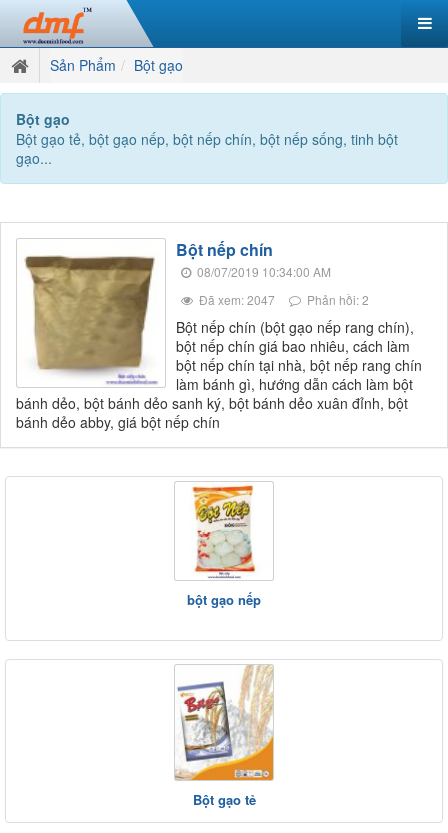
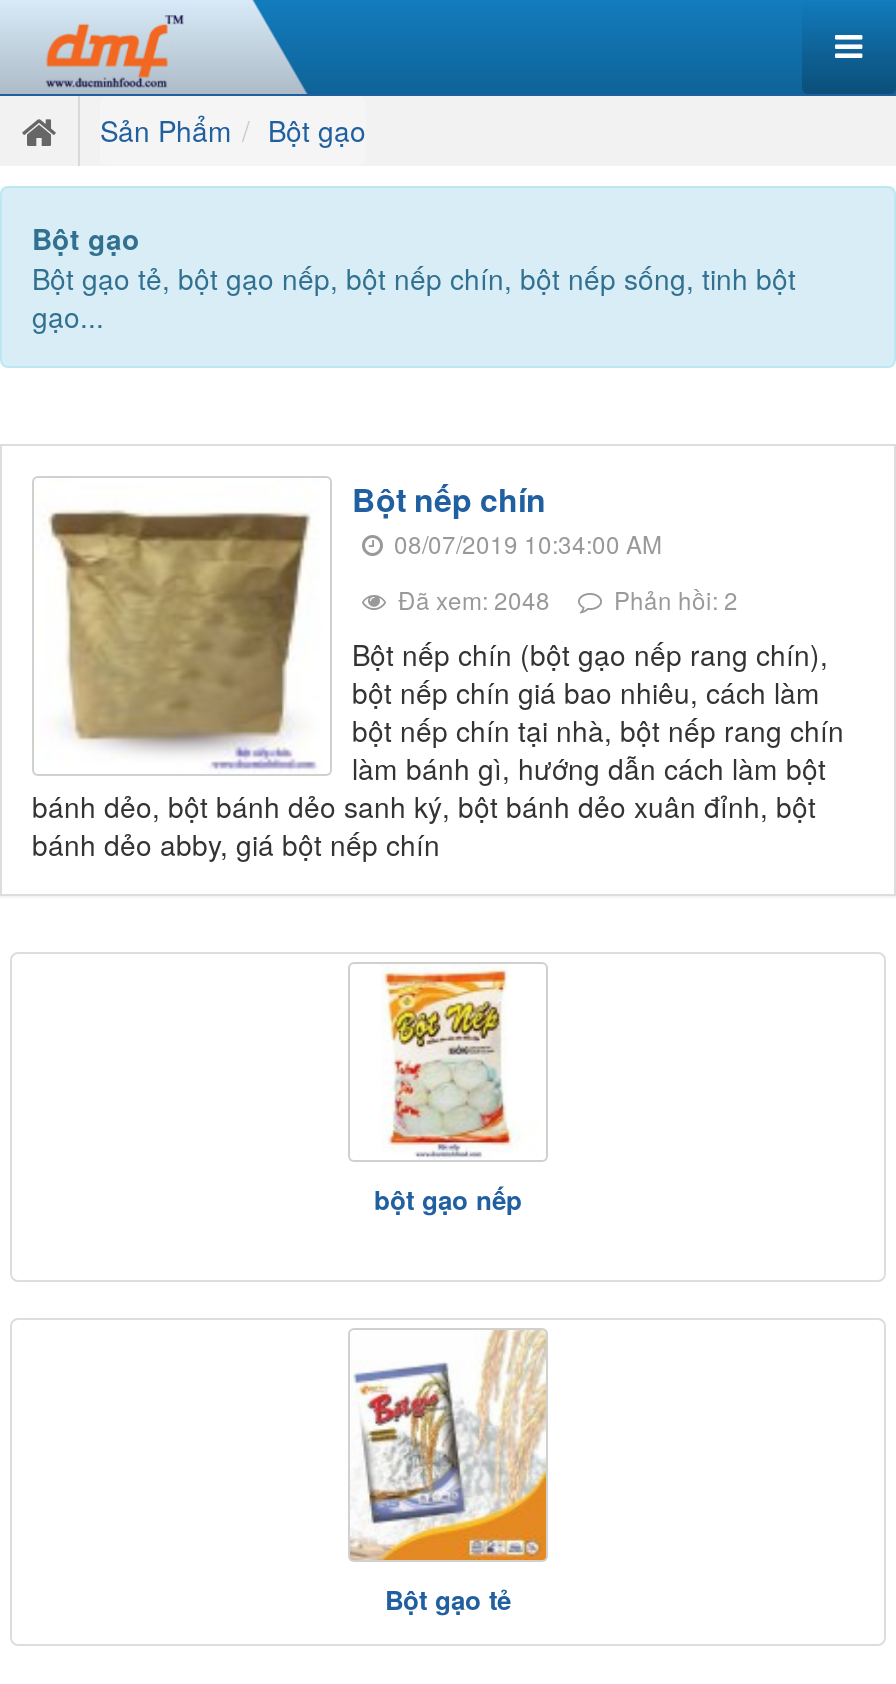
- Đã xem: 2047 Phản hồi: 2
+ Đã xem: 2048 Phản hồi: 2
